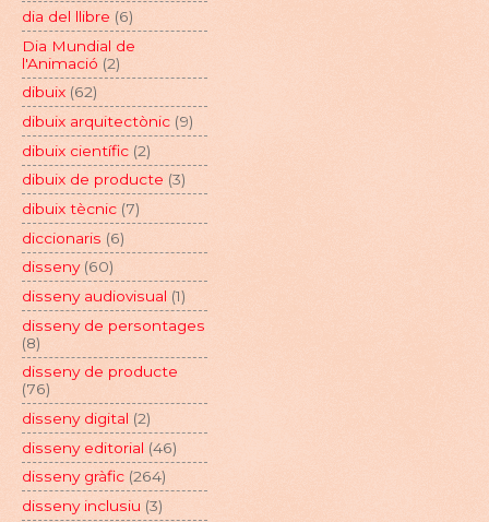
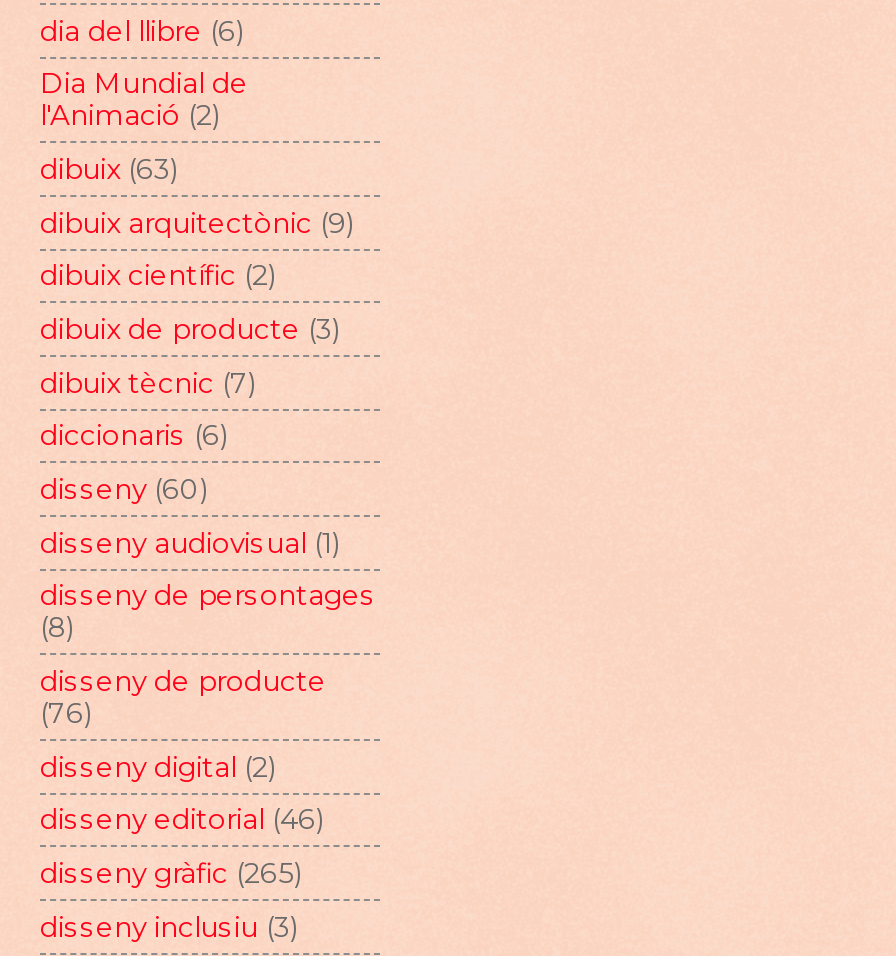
- dibuix (62)
+ dibuix (63)

- disseny gràfic (264)
+ disseny gràfic (265)
